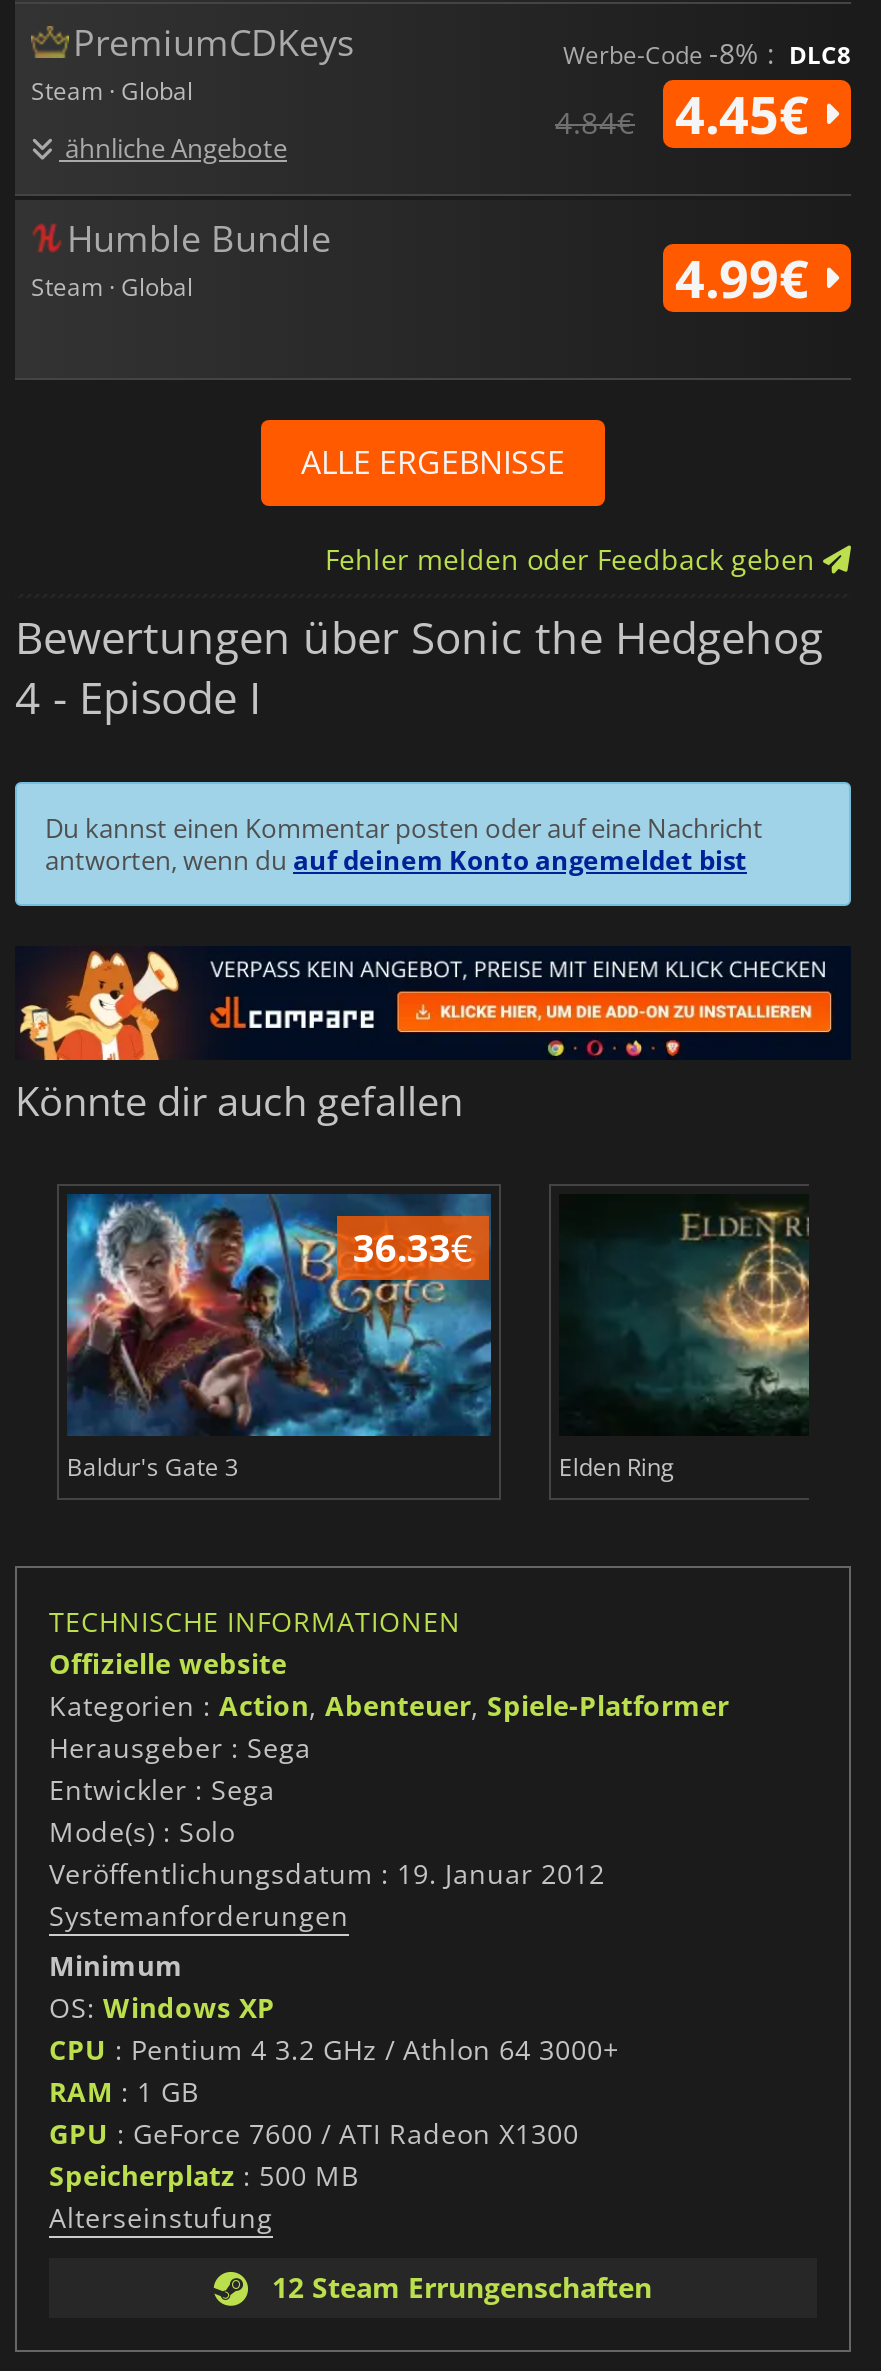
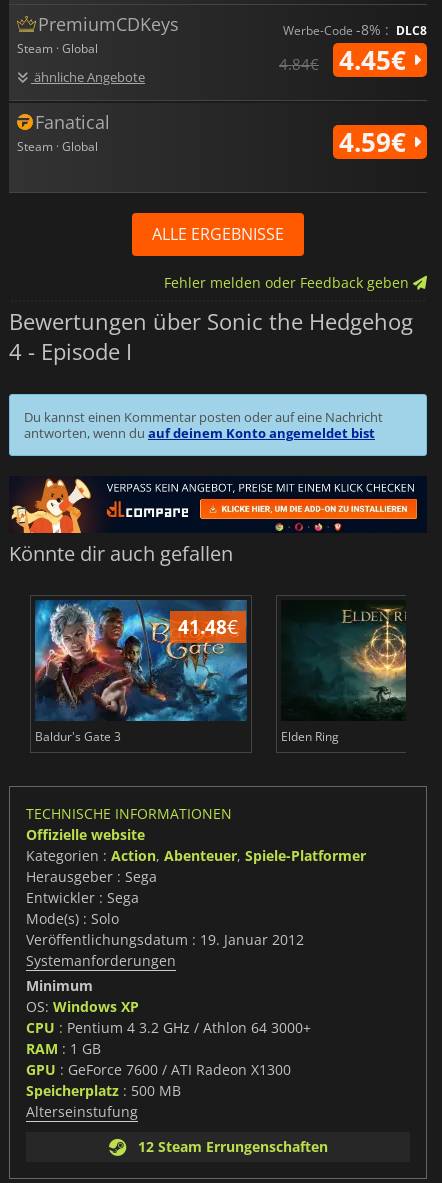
- Humble Bundle
+ Fanatical

- 4.99€
+ 4.59€

- 36.33€
+ 41.48€
